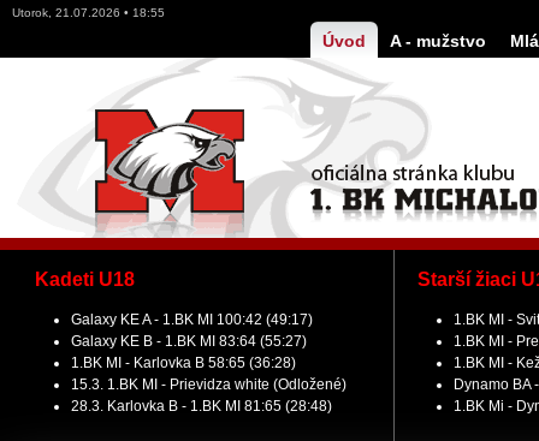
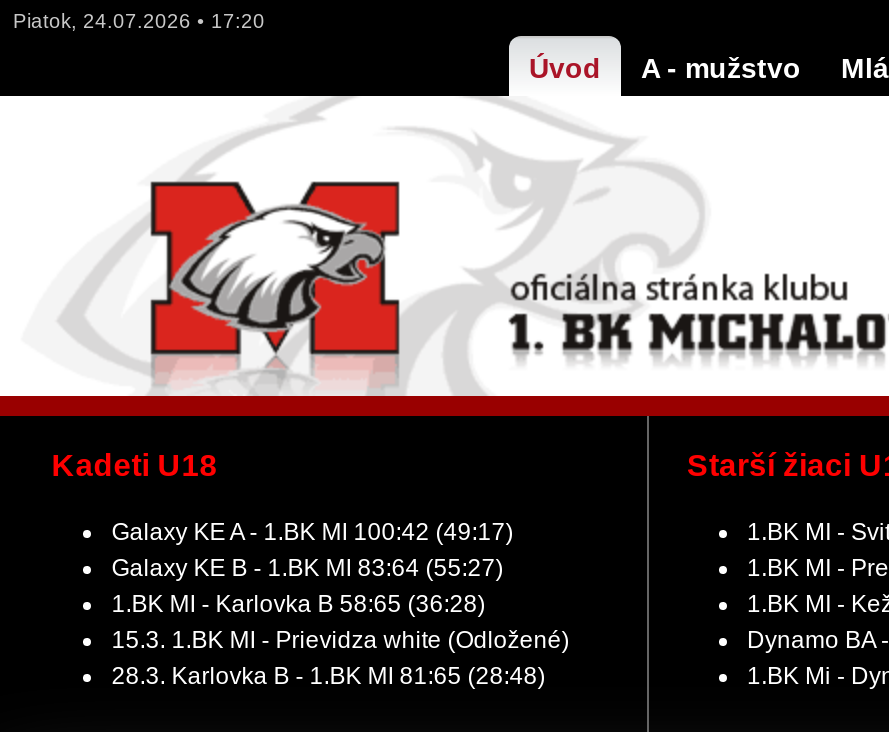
- Utorok, 21.07.2026 • 18:55
+ Piatok, 24.07.2026 • 17:20
